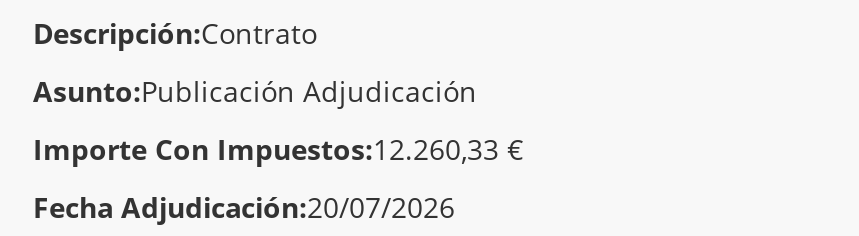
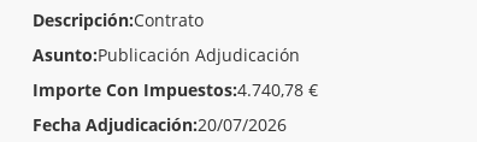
- Importe Con Impuestos:12.260,33 €
+ Importe Con Impuestos:4.740,78 €
